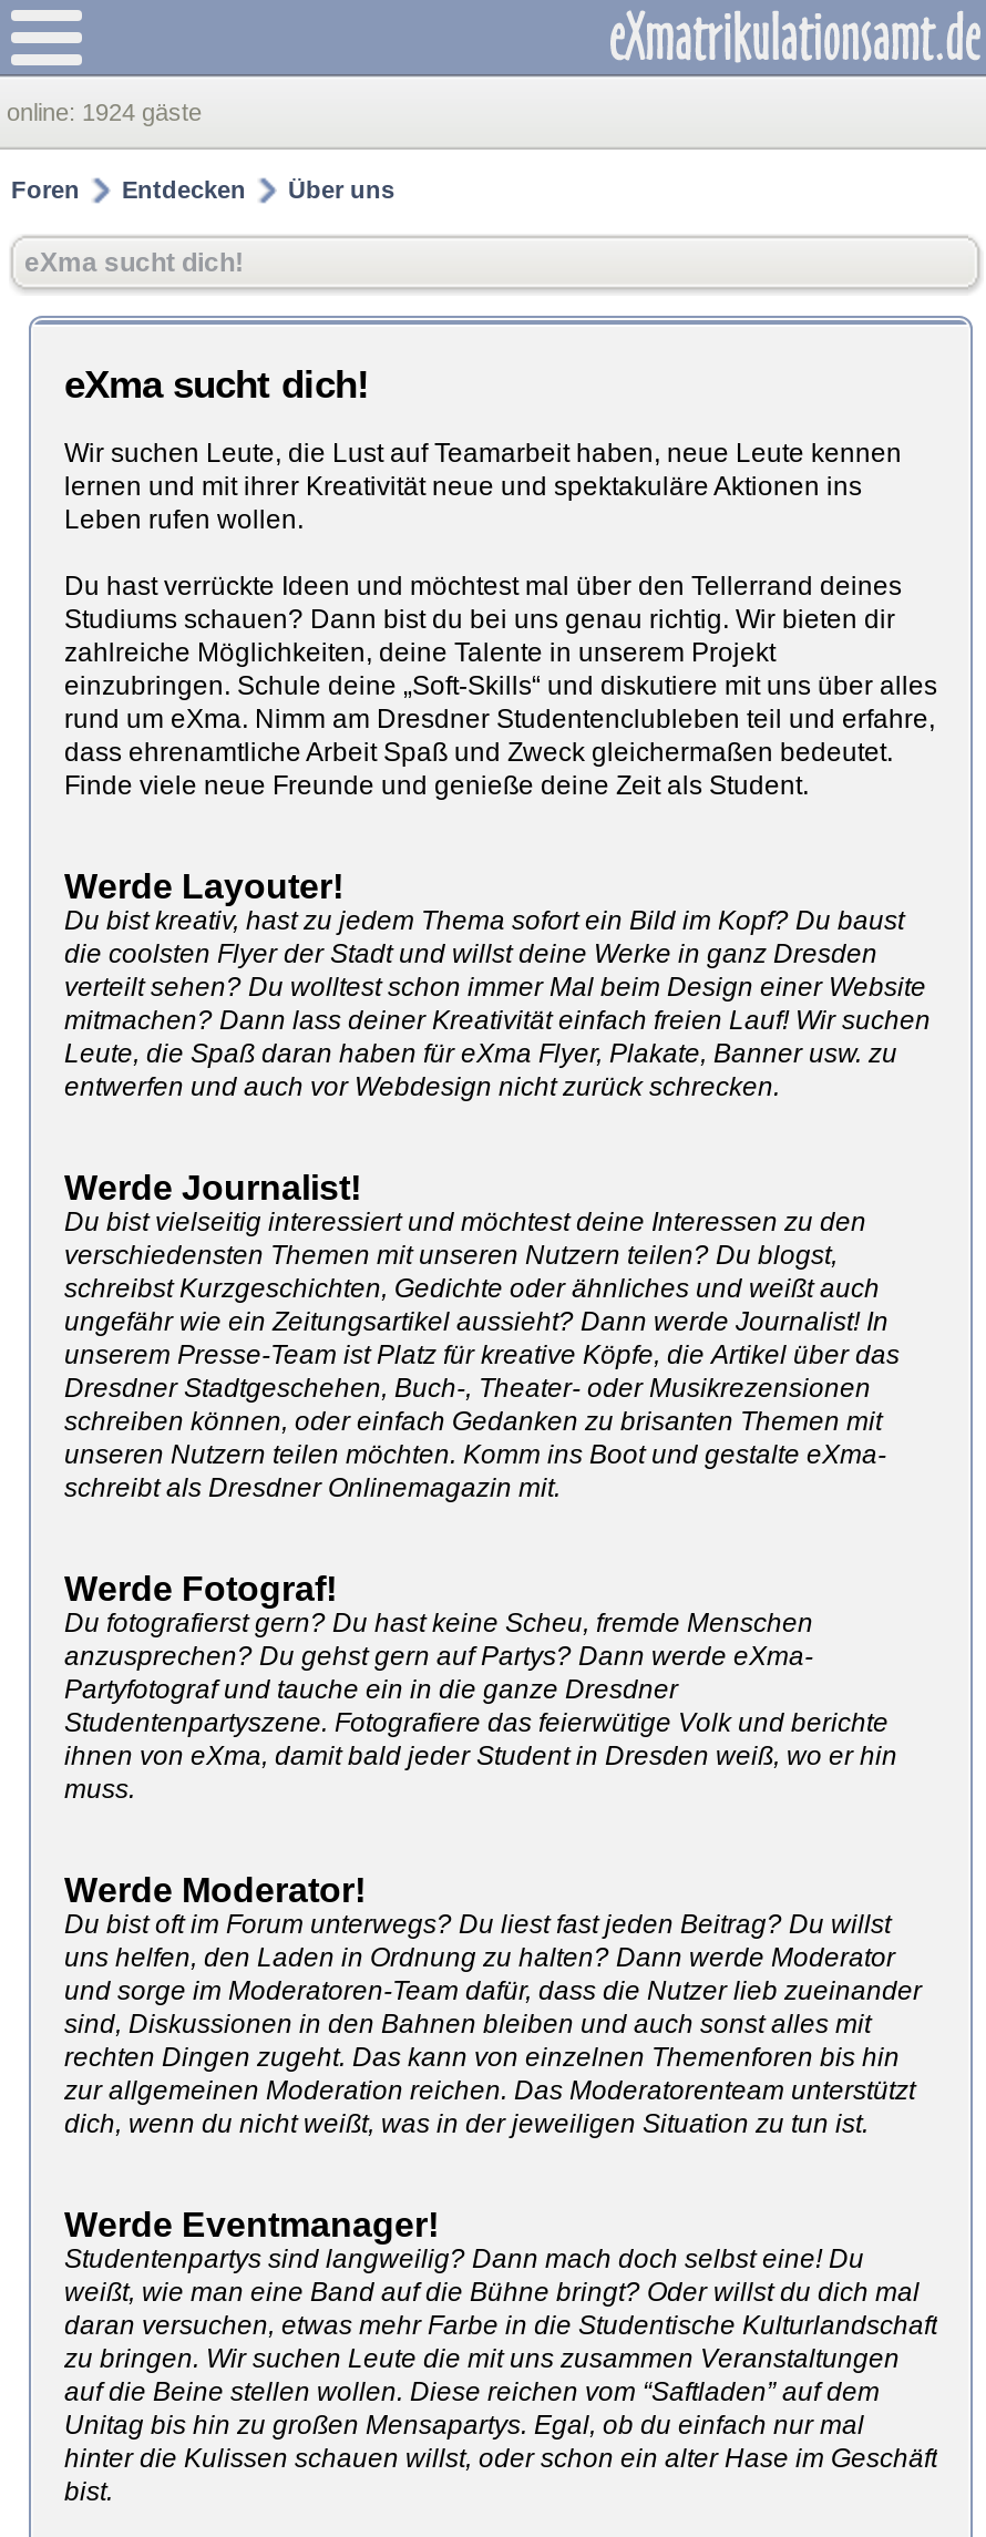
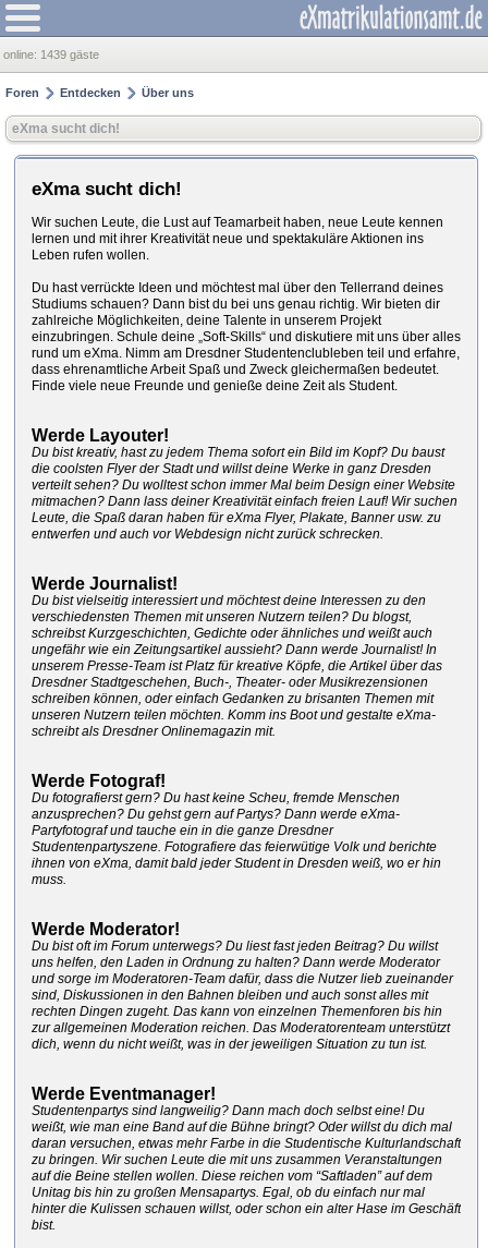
- online: 1924 gäste
+ online: 1439 gäste
